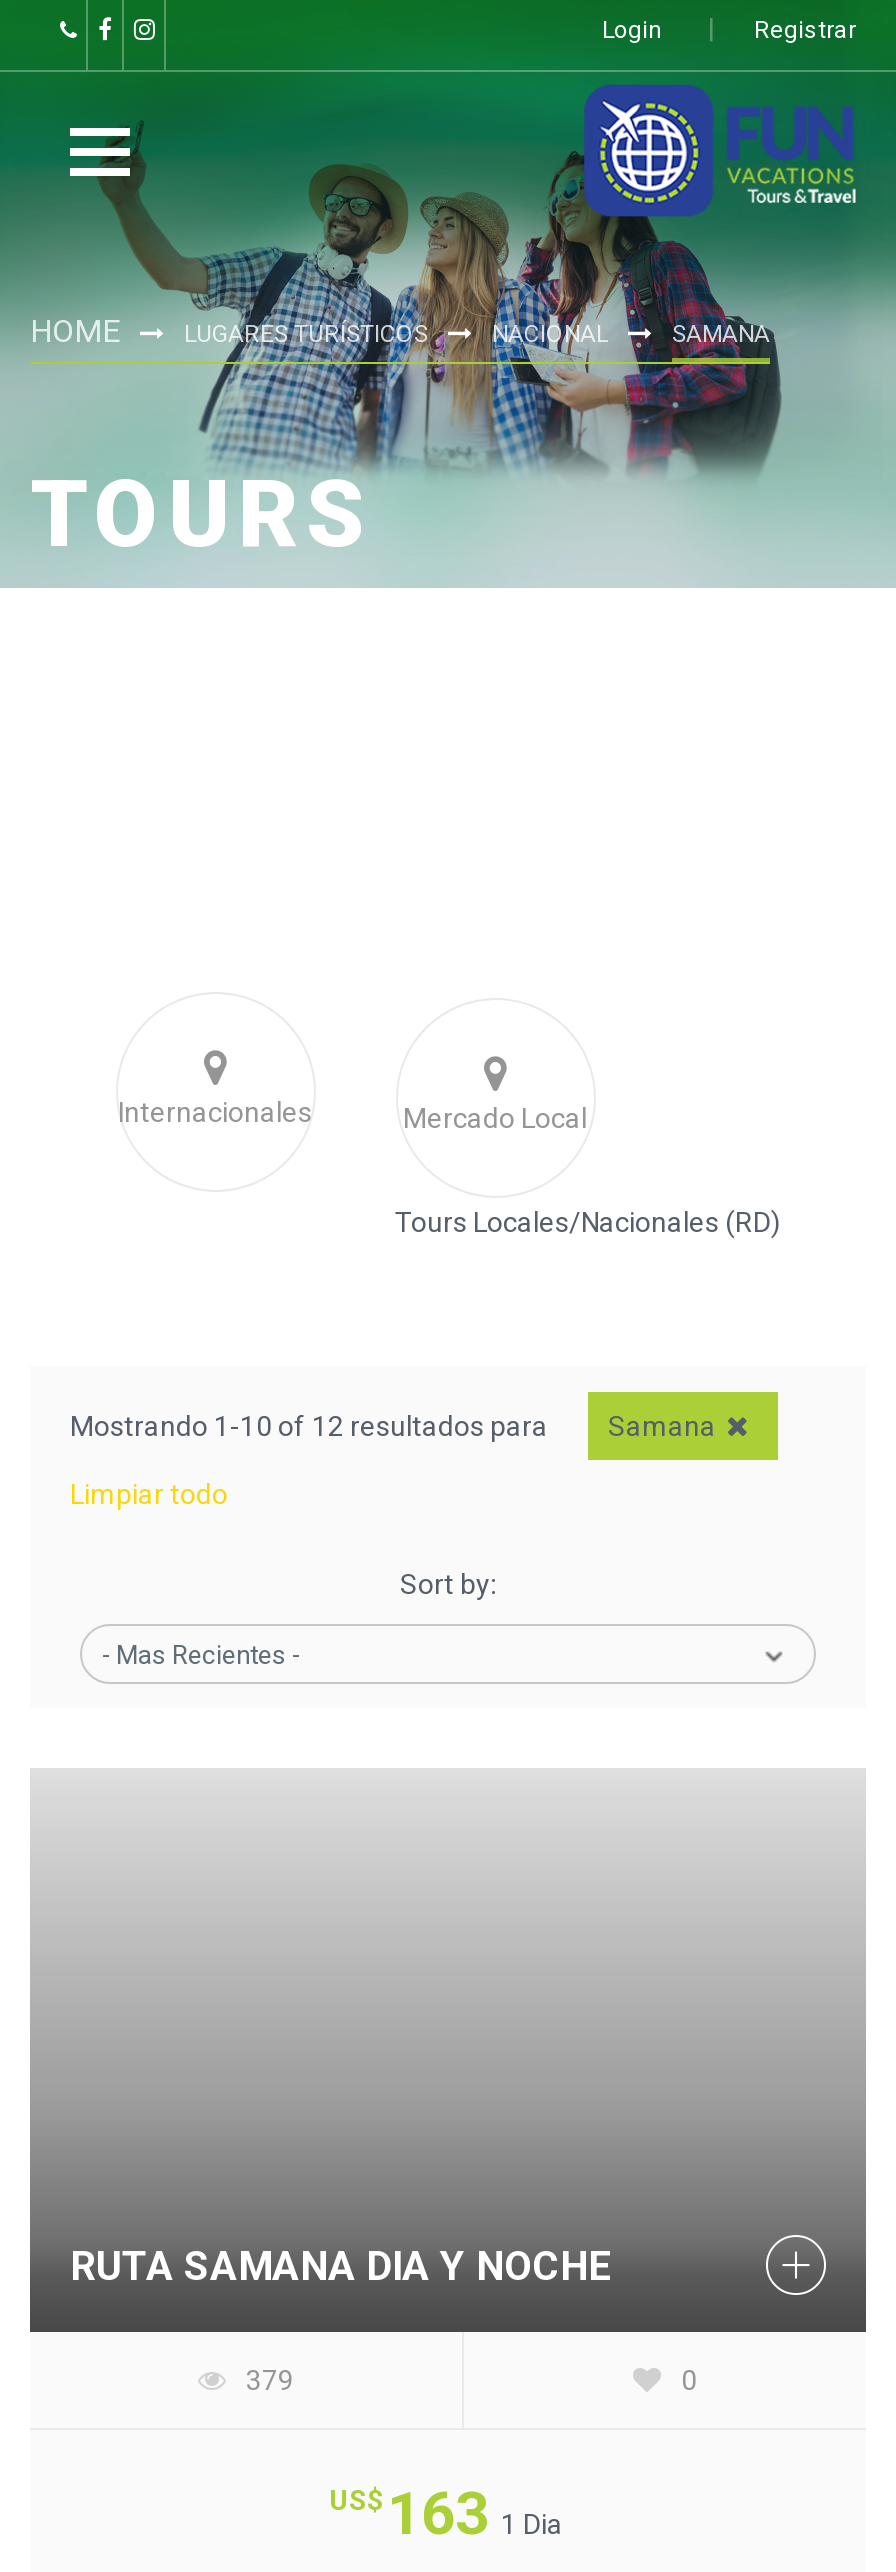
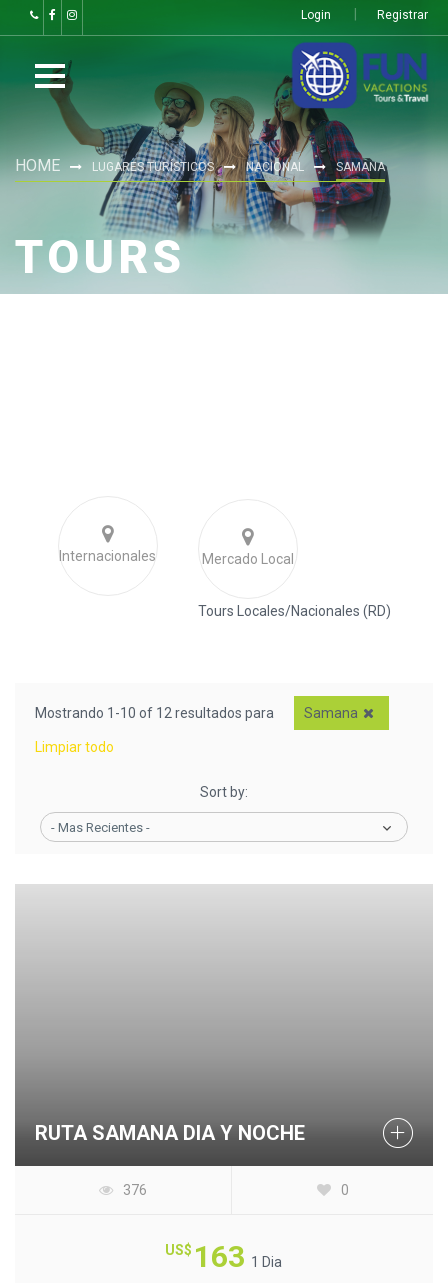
- 379
+ 376
